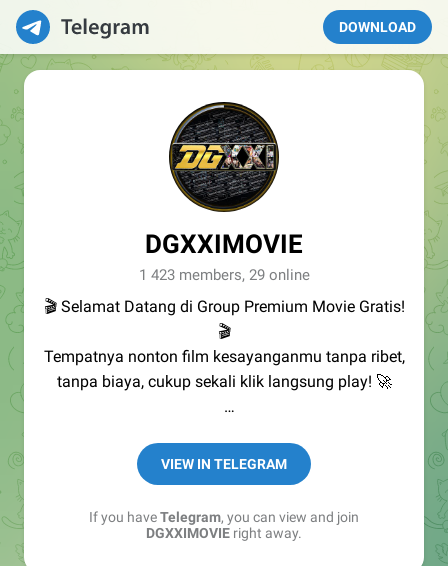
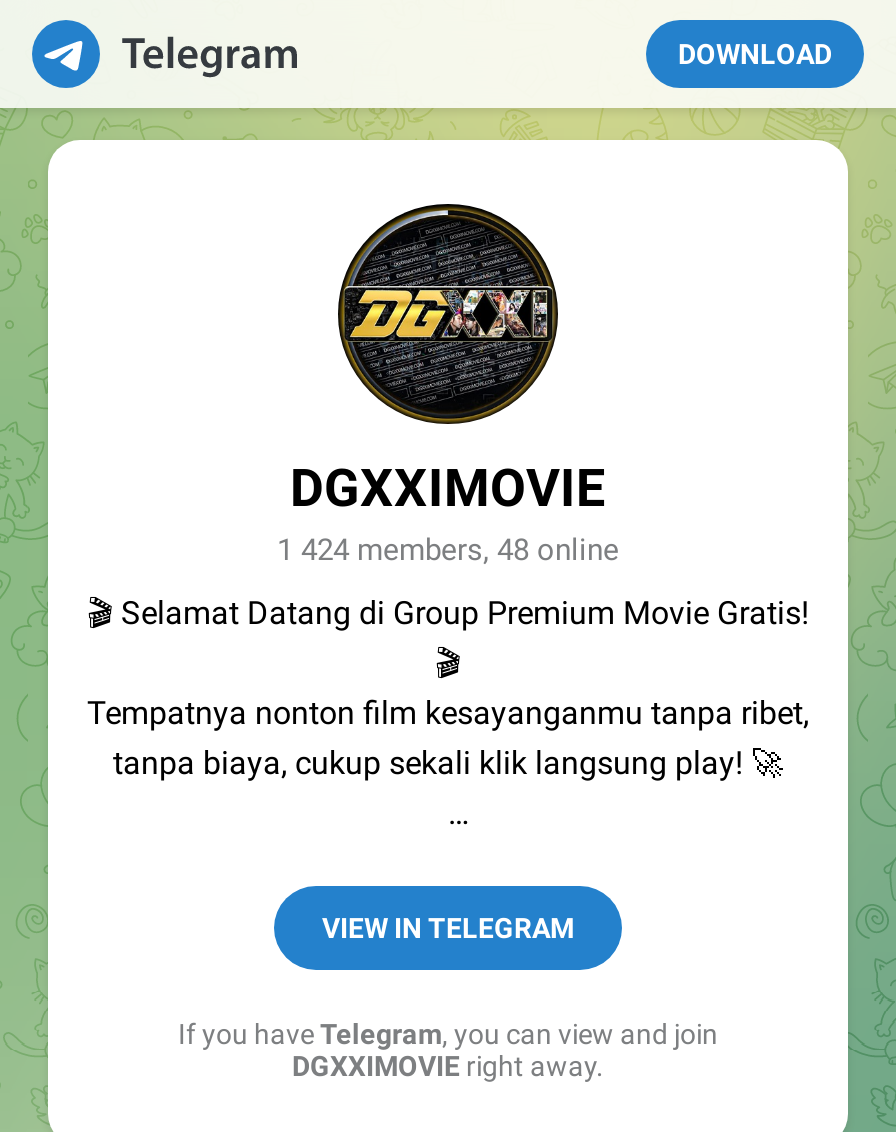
- 1 423 members, 29 online
+ 1 424 members, 48 online
